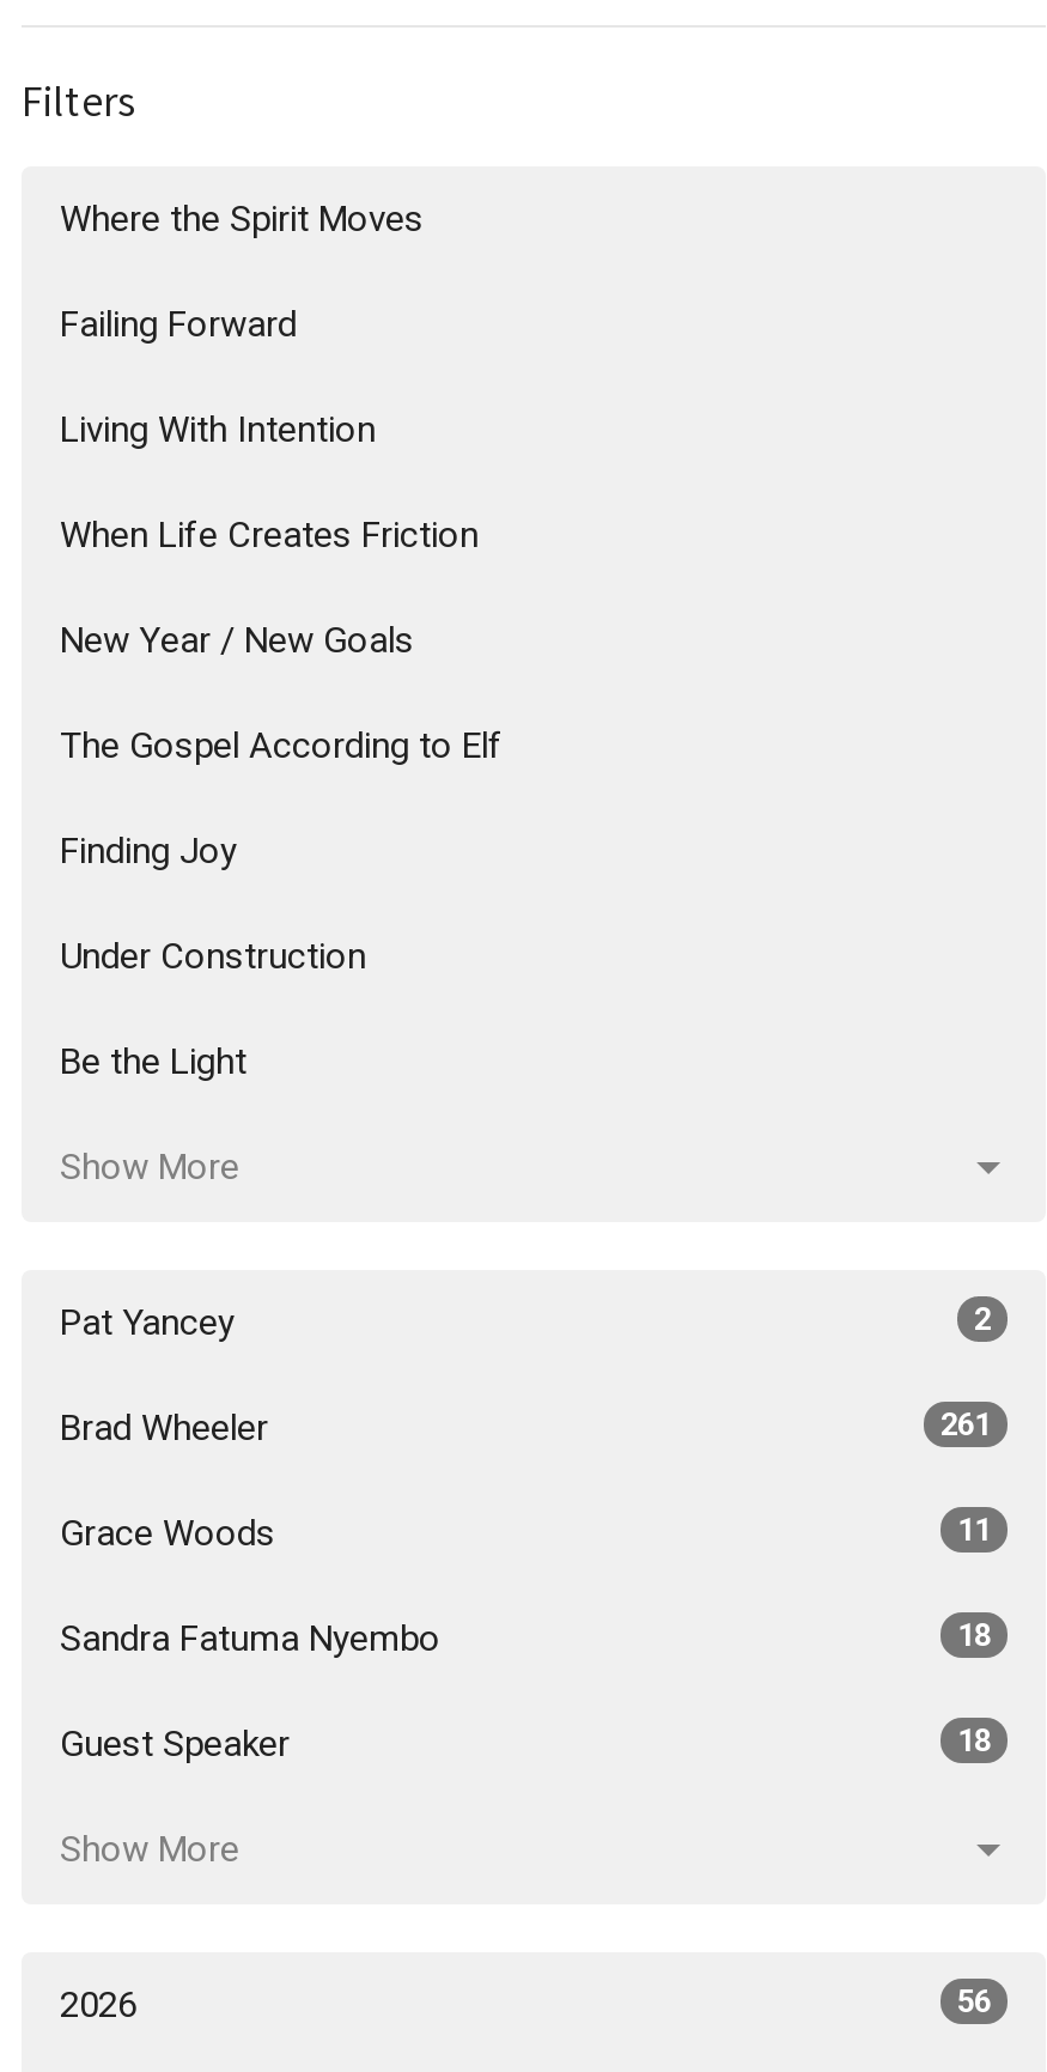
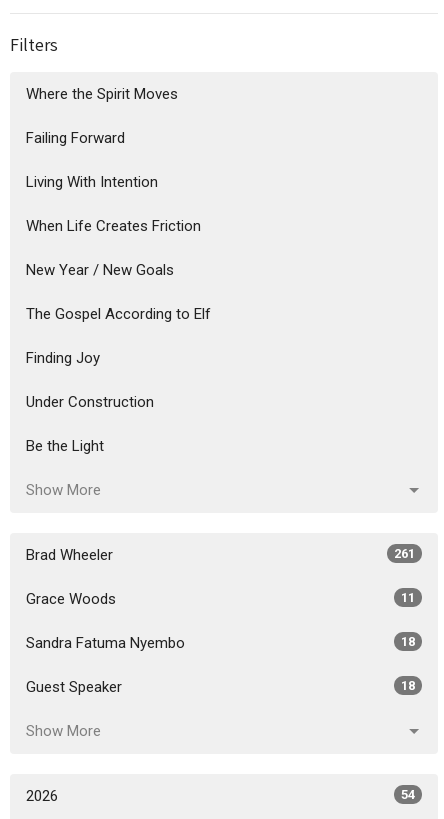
- Pat Yancey
- 2

- 56
+ 54
